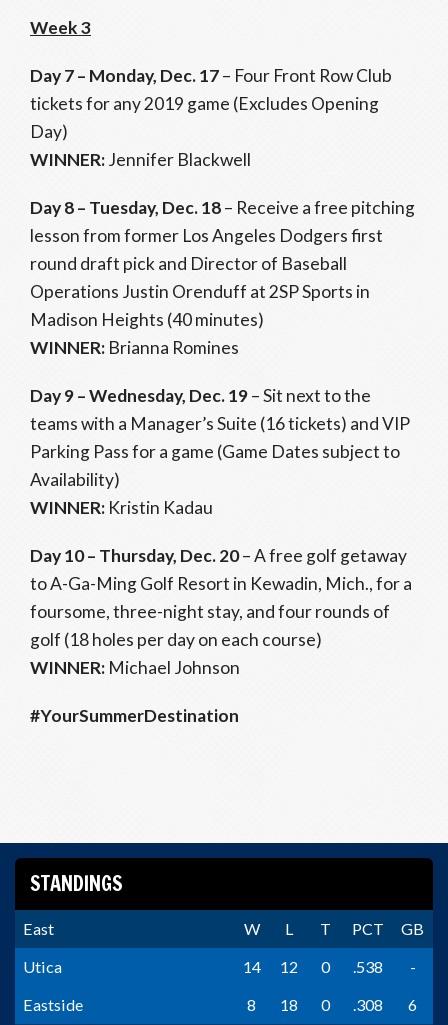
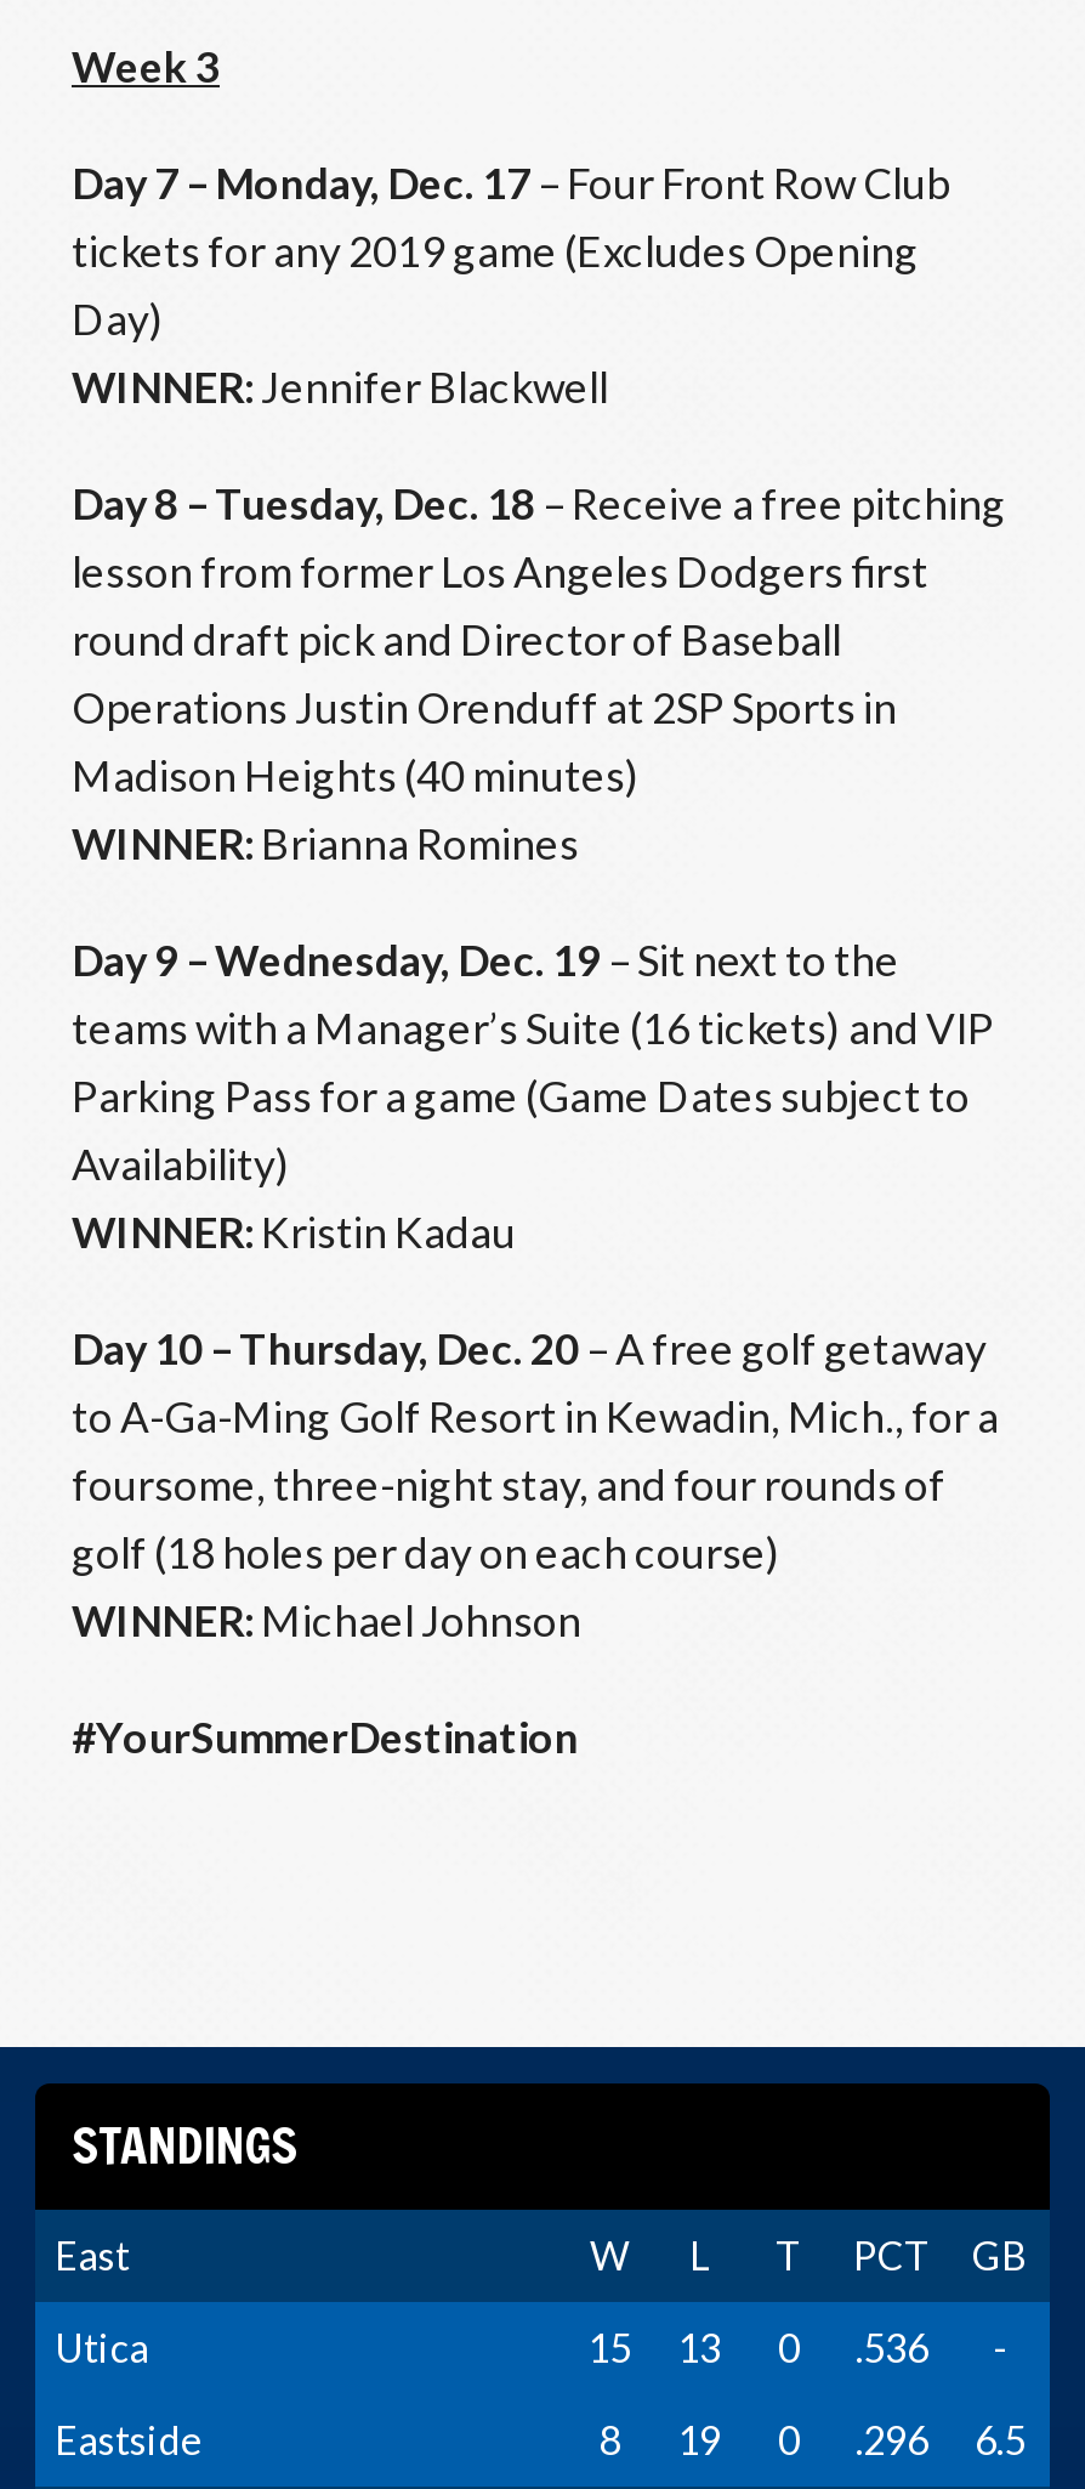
- 14
+ 15

- 12
+ 13

- .538
+ .536

- 18
+ 19

- .308
+ .296

- 6
+ 6.5
